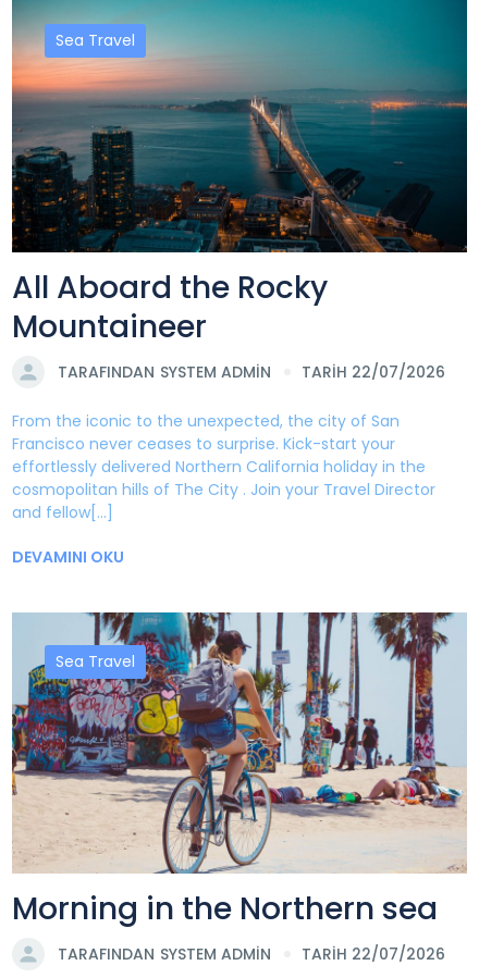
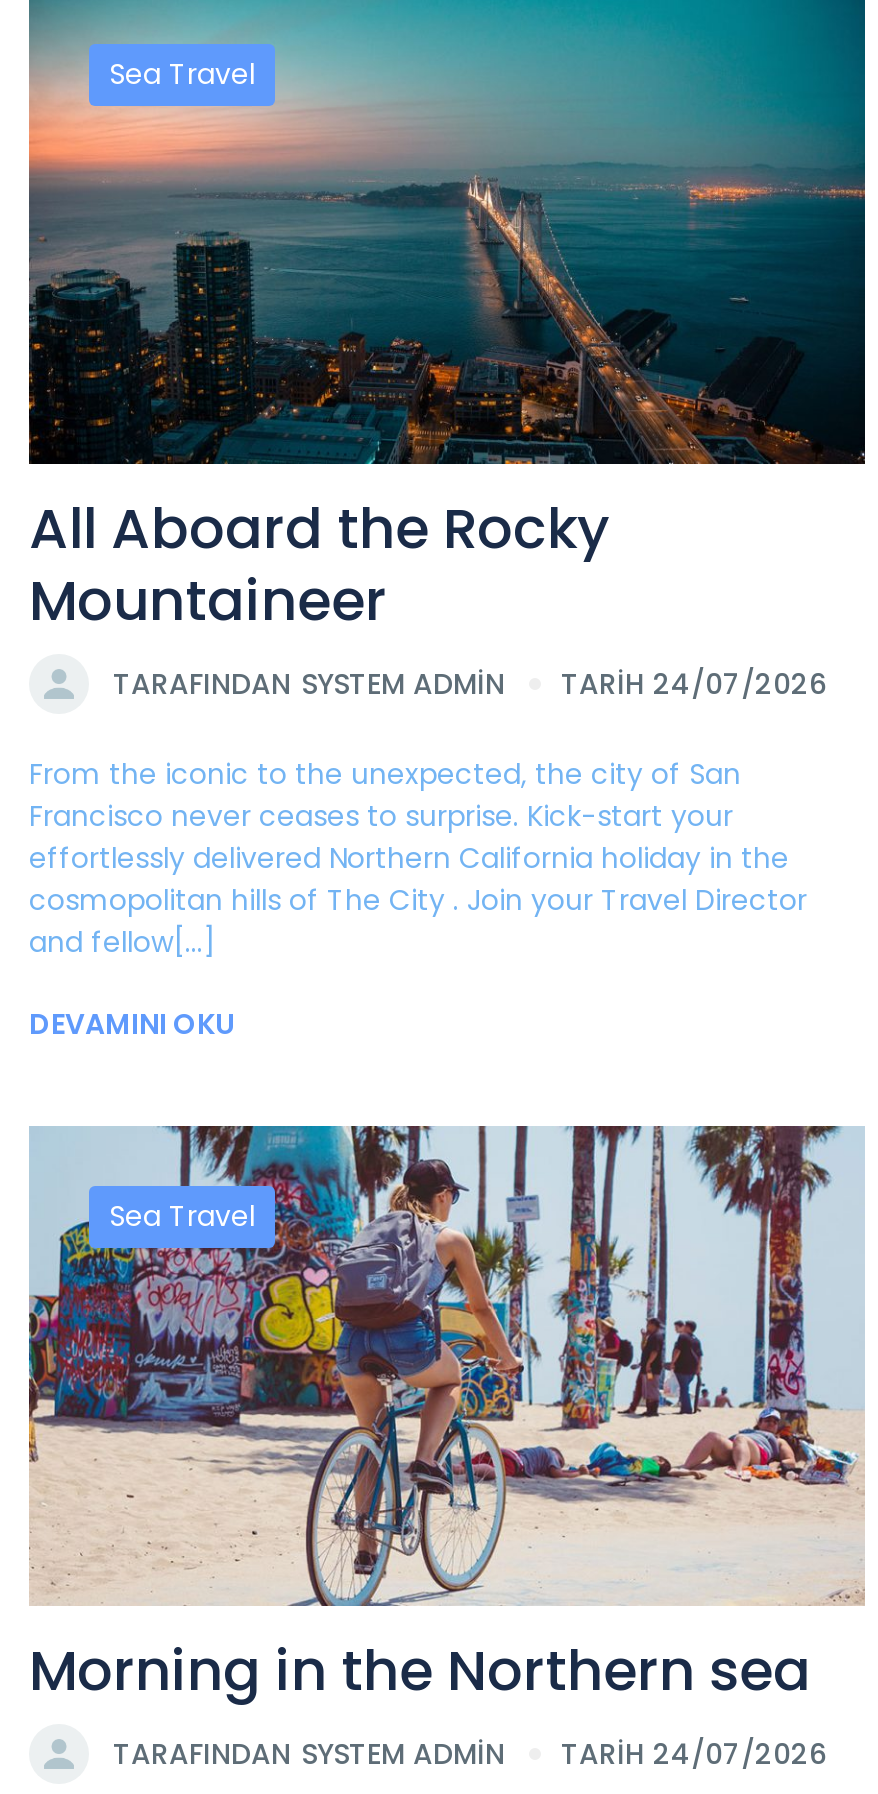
- TARAFINDAN SYSTEM ADMIN TARİH 22/07/2026
+ TARAFINDAN SYSTEM ADMIN TARİH 24/07/2026

- TARAFINDAN SYSTEM ADMIN TARİH 22/07/2026
+ TARAFINDAN SYSTEM ADMIN TARİH 24/07/2026
